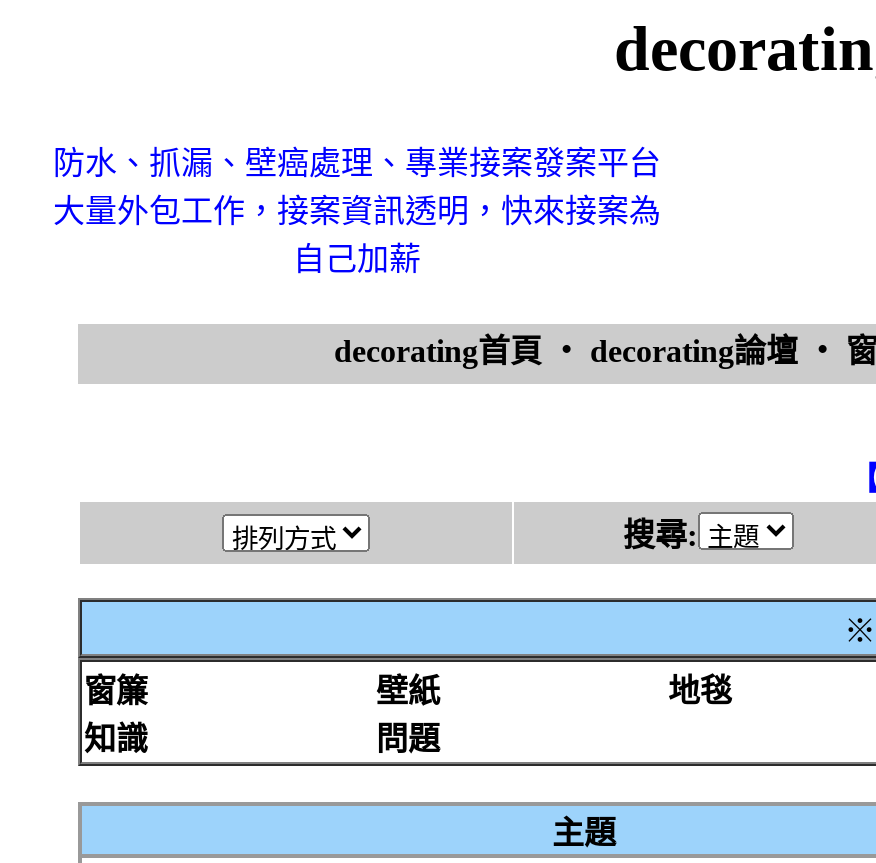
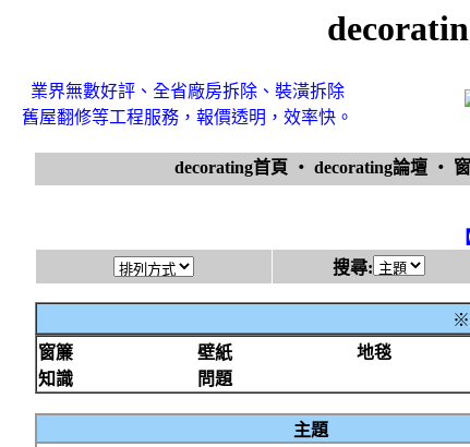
- 防水、抓漏、壁癌處理、專業接案發案平台
- 大量外包工作，接案資訊透明，快來接案為
- 自己加薪
+ 業界無數好評、全省廠房拆除、裝潢拆除
+ 舊屋翻修等工程服務，報價透明，效率快。
